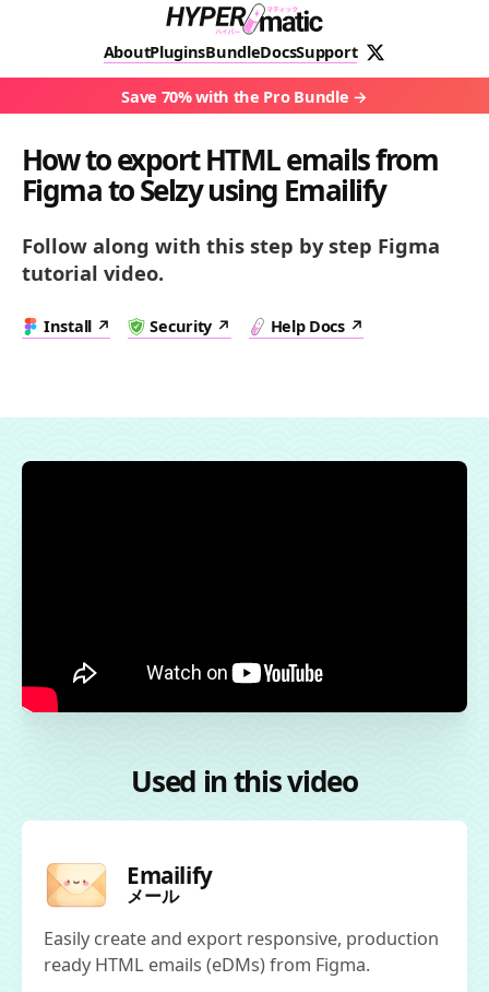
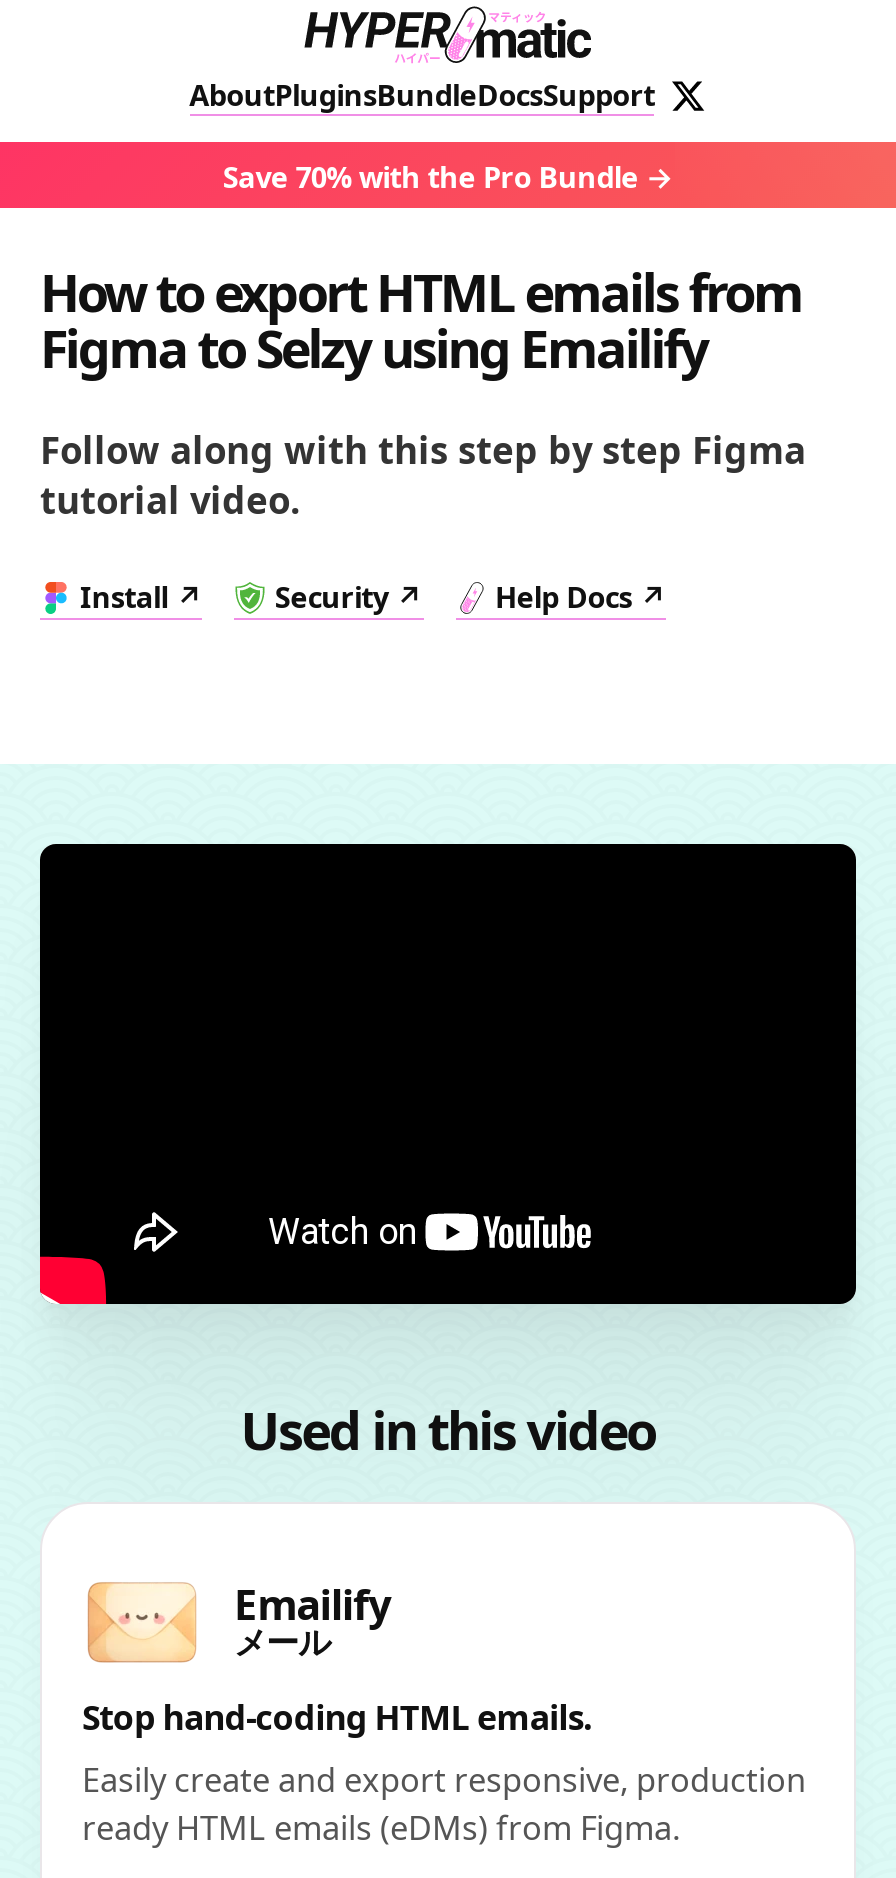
+ Stop hand-coding HTML emails.
